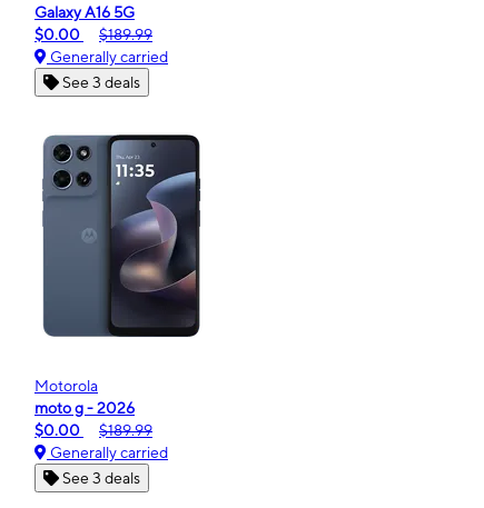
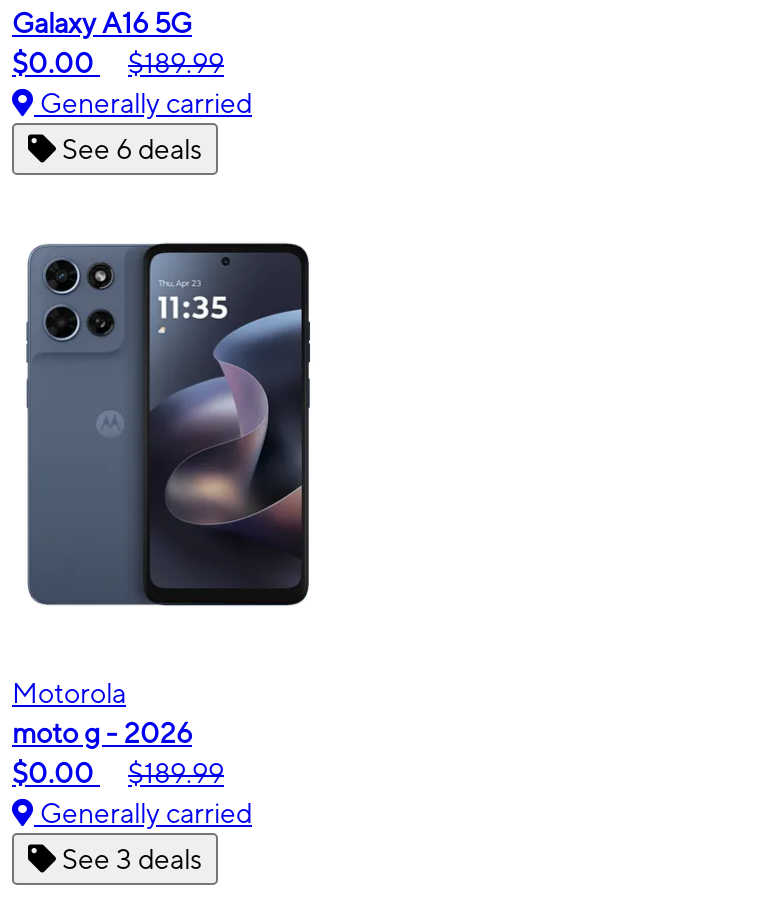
- See 3 deals
+ See 6 deals
